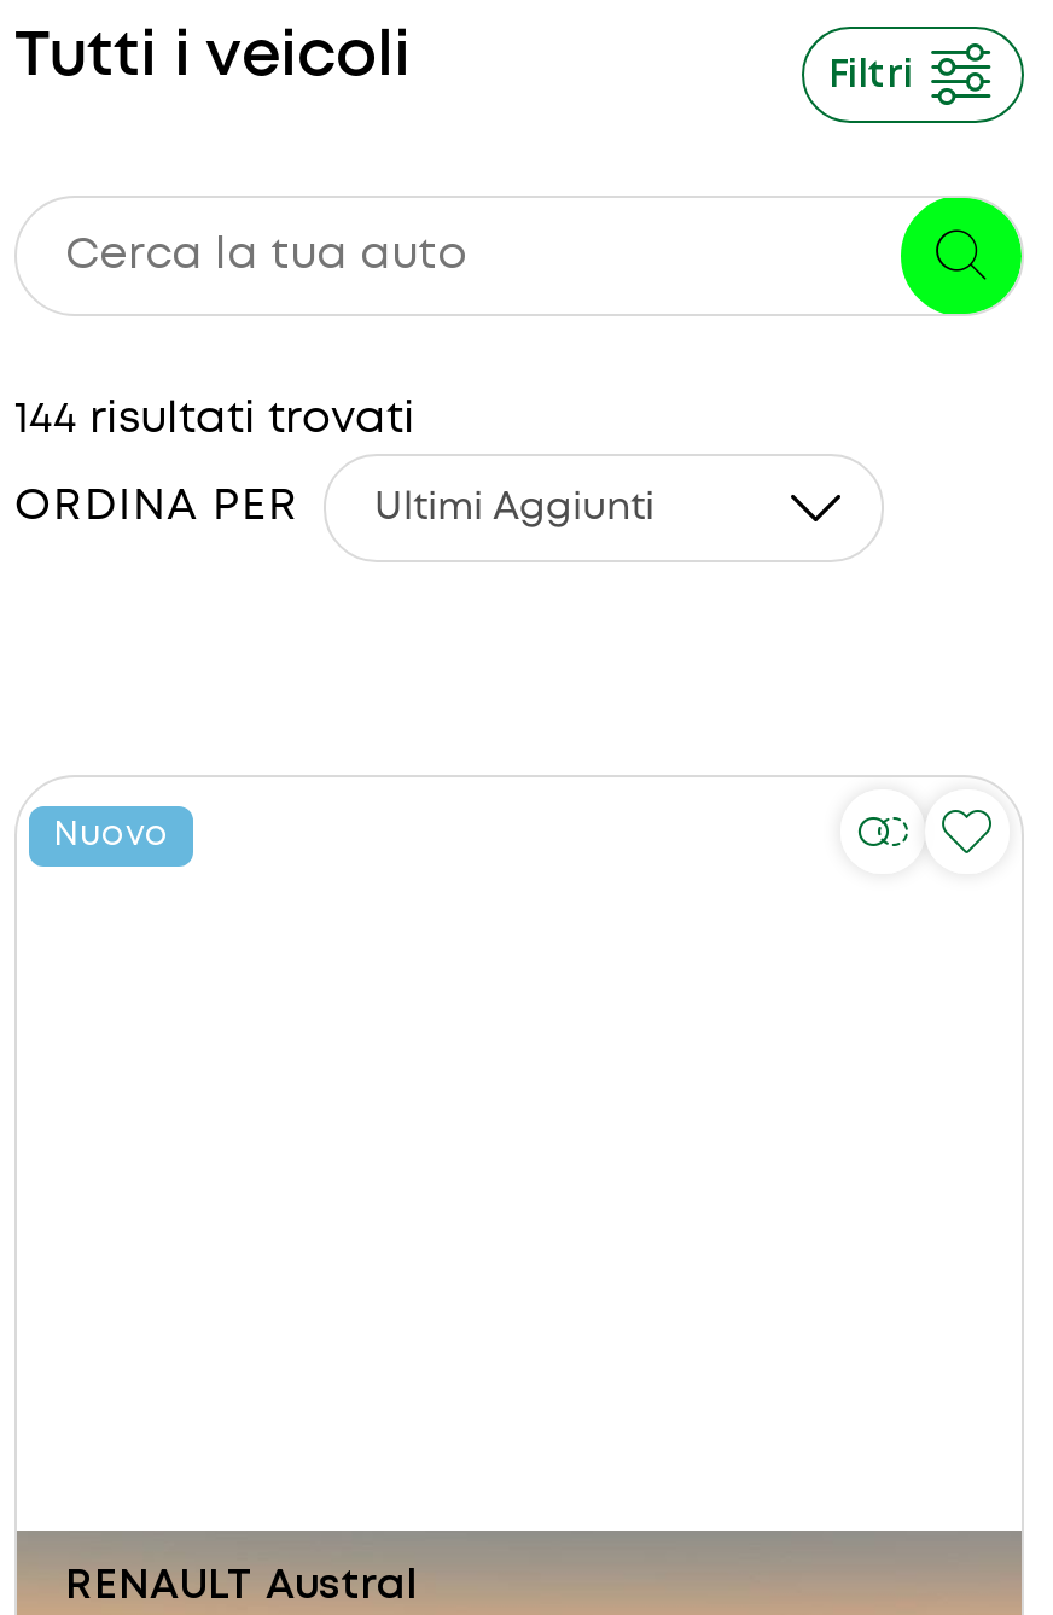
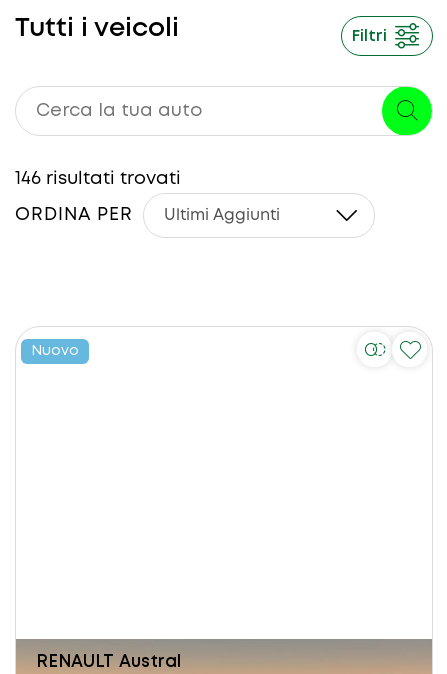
- 144 risultati trovati
+ 146 risultati trovati
